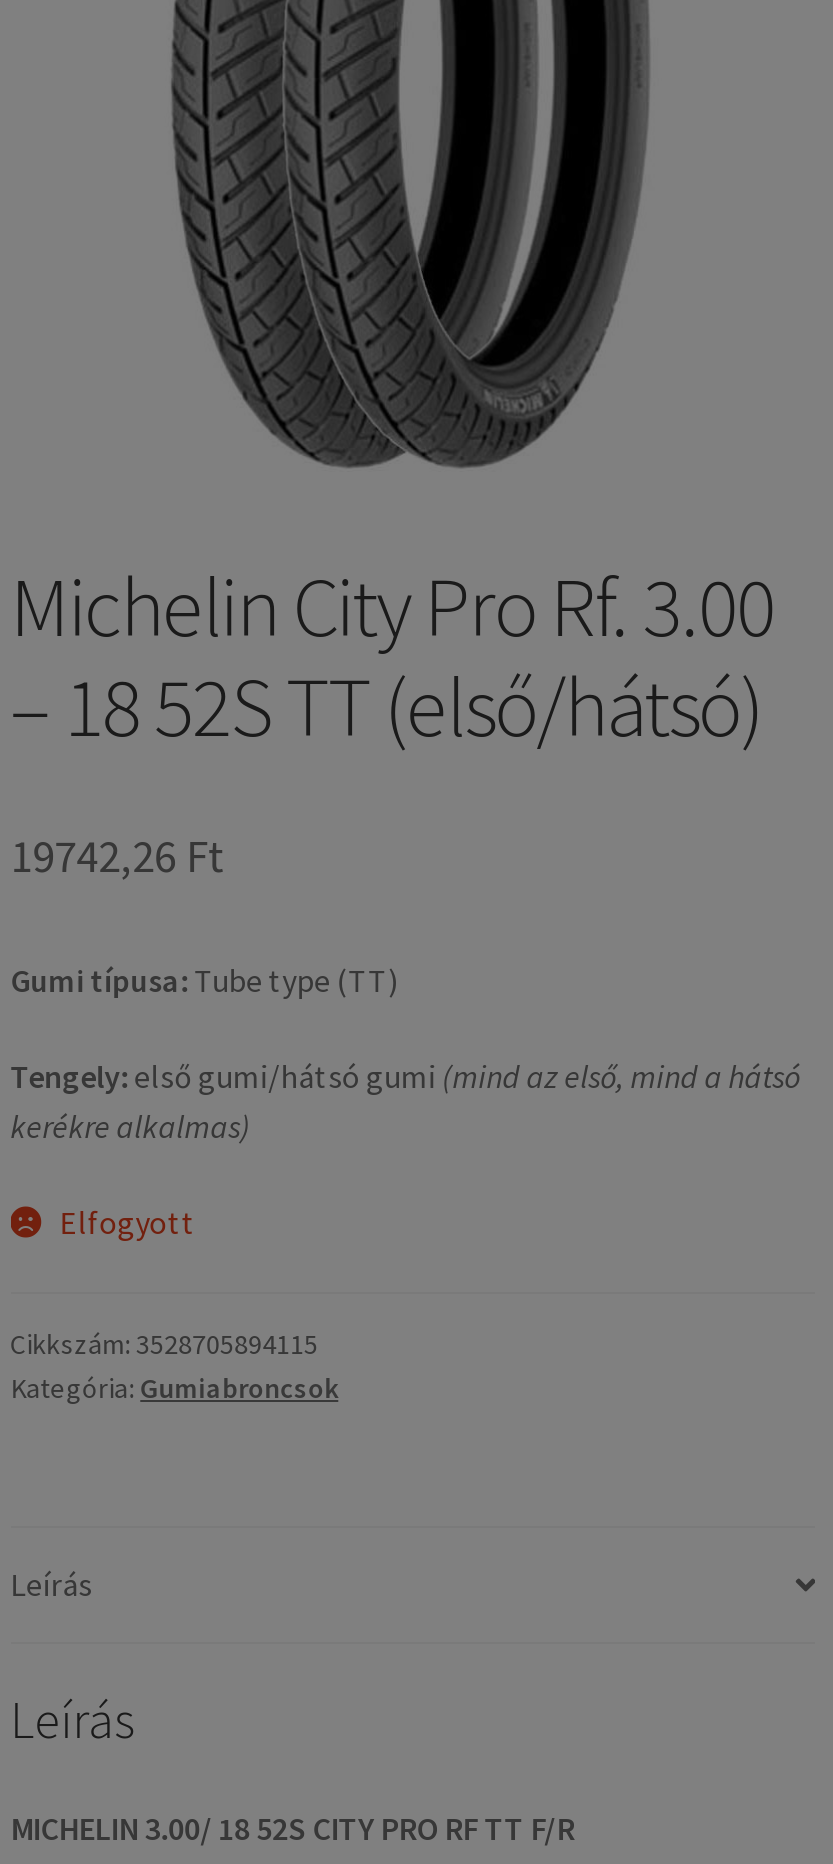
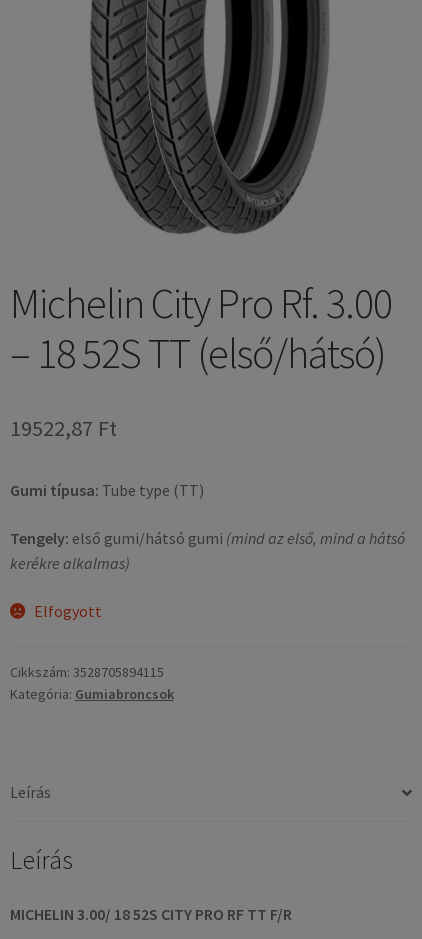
- 19742,26 Ft
+ 19522,87 Ft
